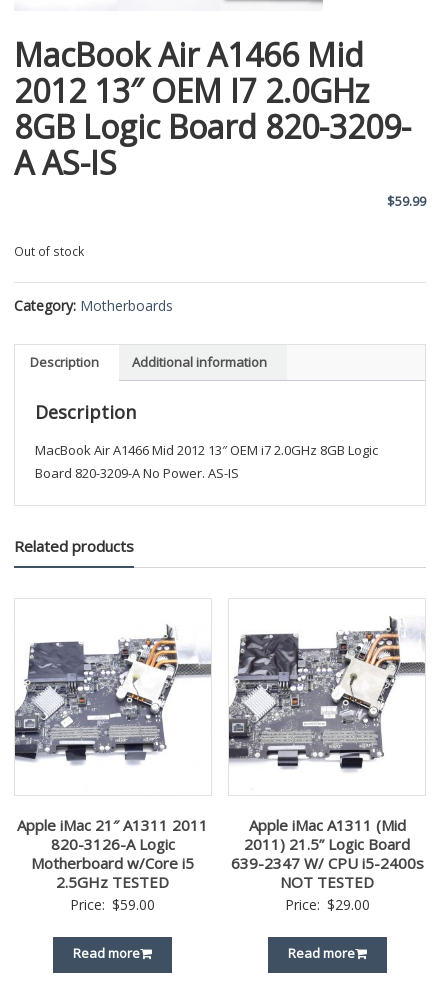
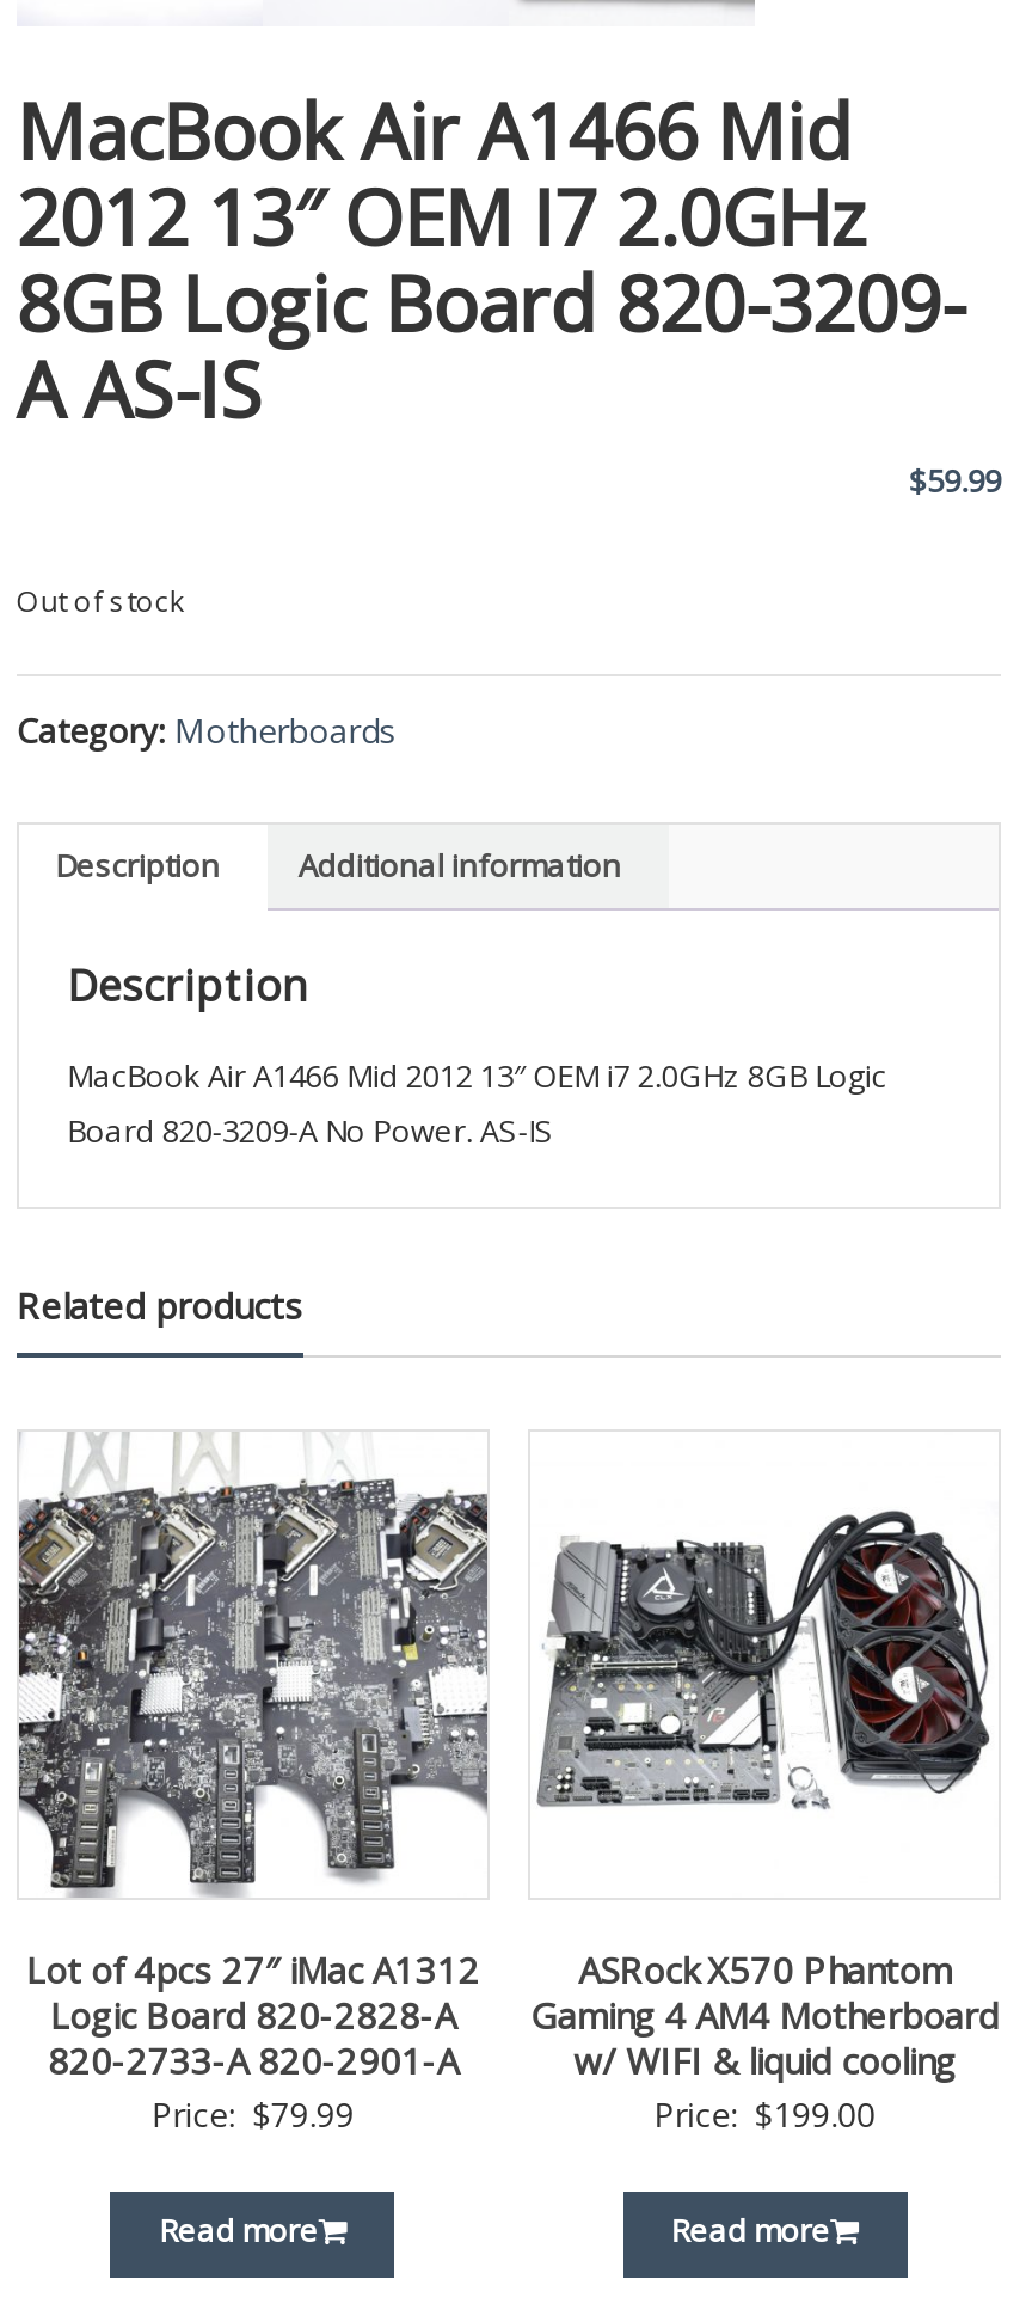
- [image]
- Apple iMac 21″ A1311 2011
- 820-3126-A Logic
- Motherboard w/Core i5
- 2.5GHz TESTED
- Price: $59.00
+ [image]
+ Lot of 4pcs 27″ iMac A1312
+ Logic Board 820-2828-A
+ 820-2733-A 820-2901-A
+ Price: $79.99

- [image]
+ [image]

- Apple iMac A1311 (Mid
- 2011) 21.5” Logic Board
- 639-2347 W/ CPU i5-2400s
- NOT TESTED
- Price: $29.00
+ ASRock X570 Phantom
+ Gaming 4 AM4 Motherboard
+ w/ WIFI & liquid cooling
+ Price: $199.00
